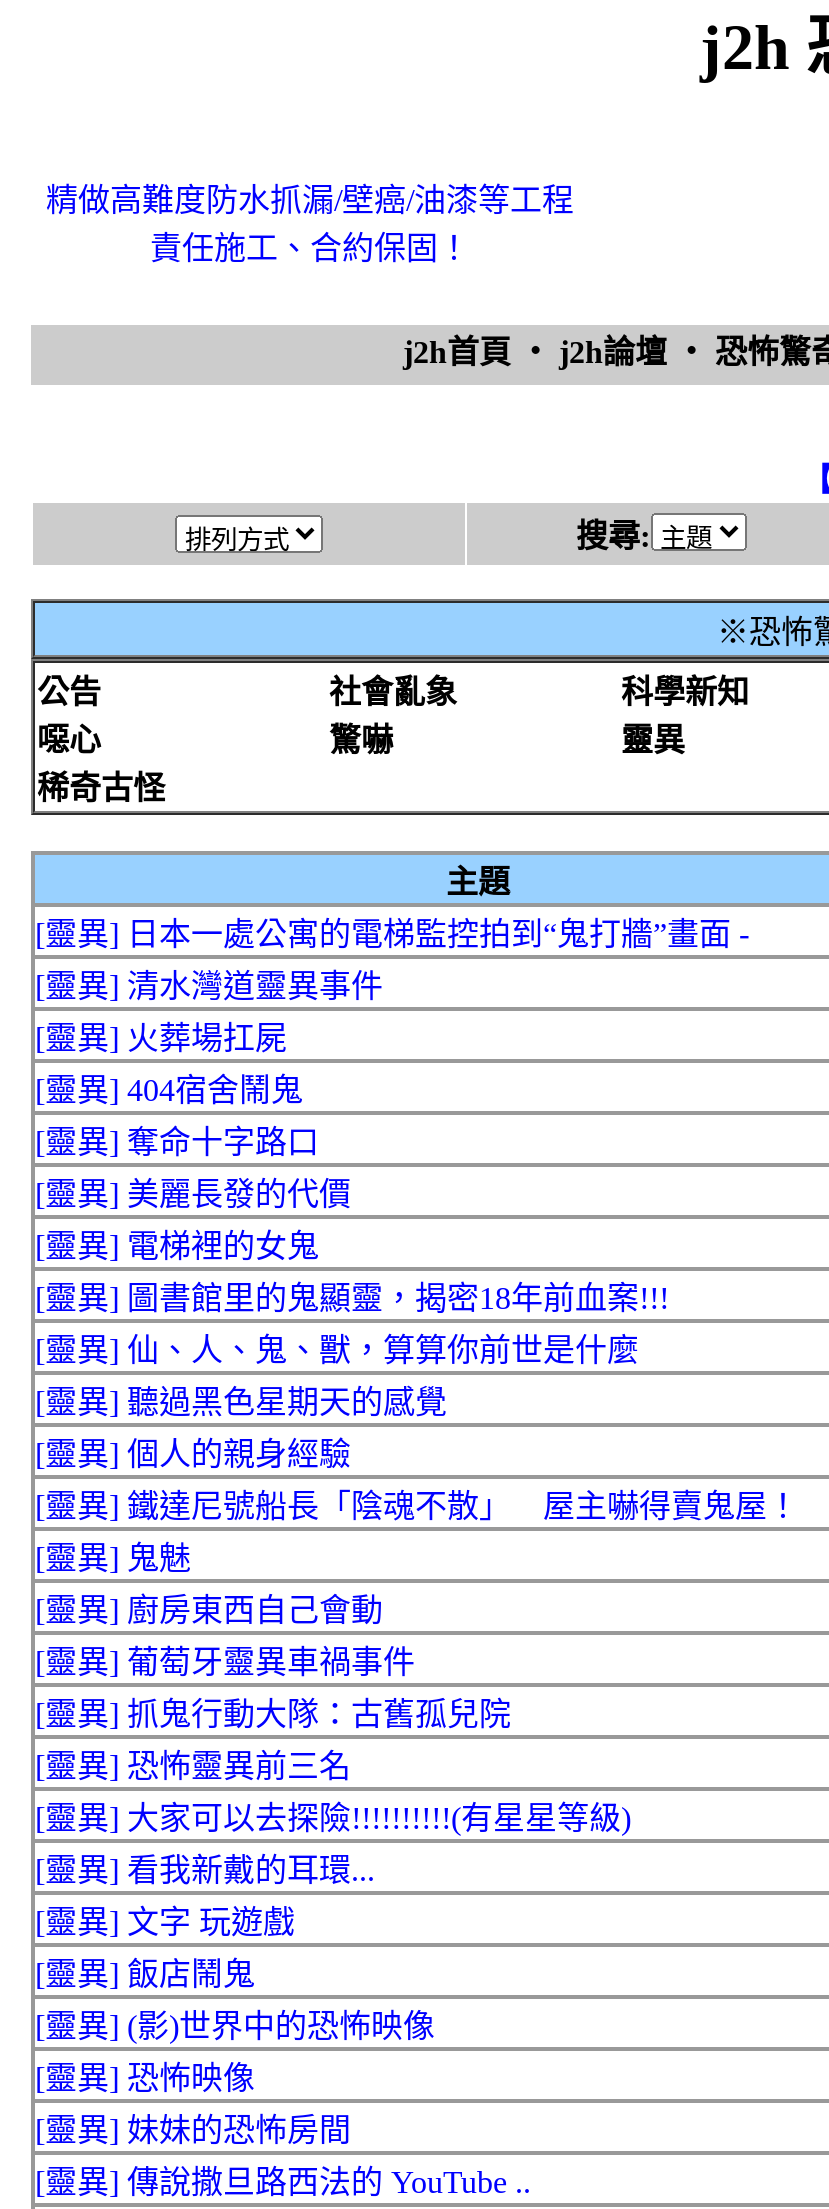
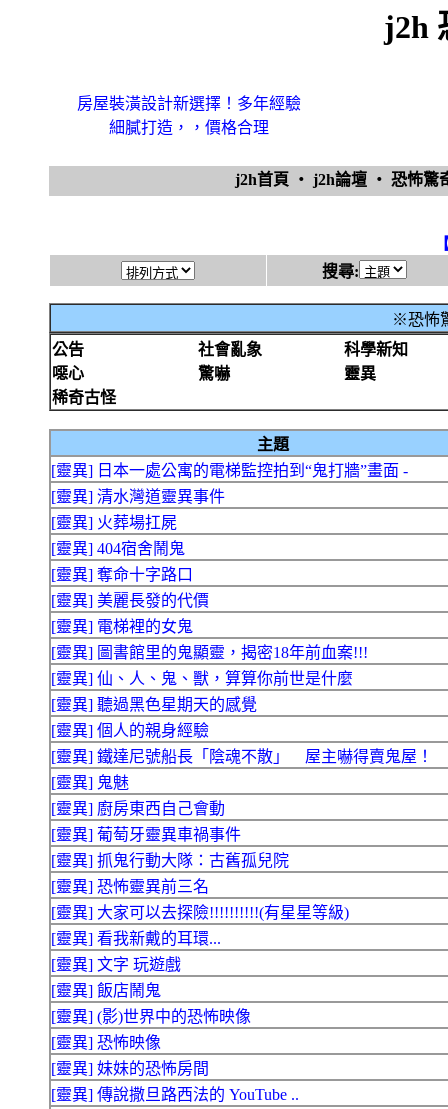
- 精做高難度防水抓漏/壁癌/油漆等工程
- 責任施工、合約保固！
+ 房屋裝潢設計新選擇！多年經驗
+ 細膩打造，，價格合理
